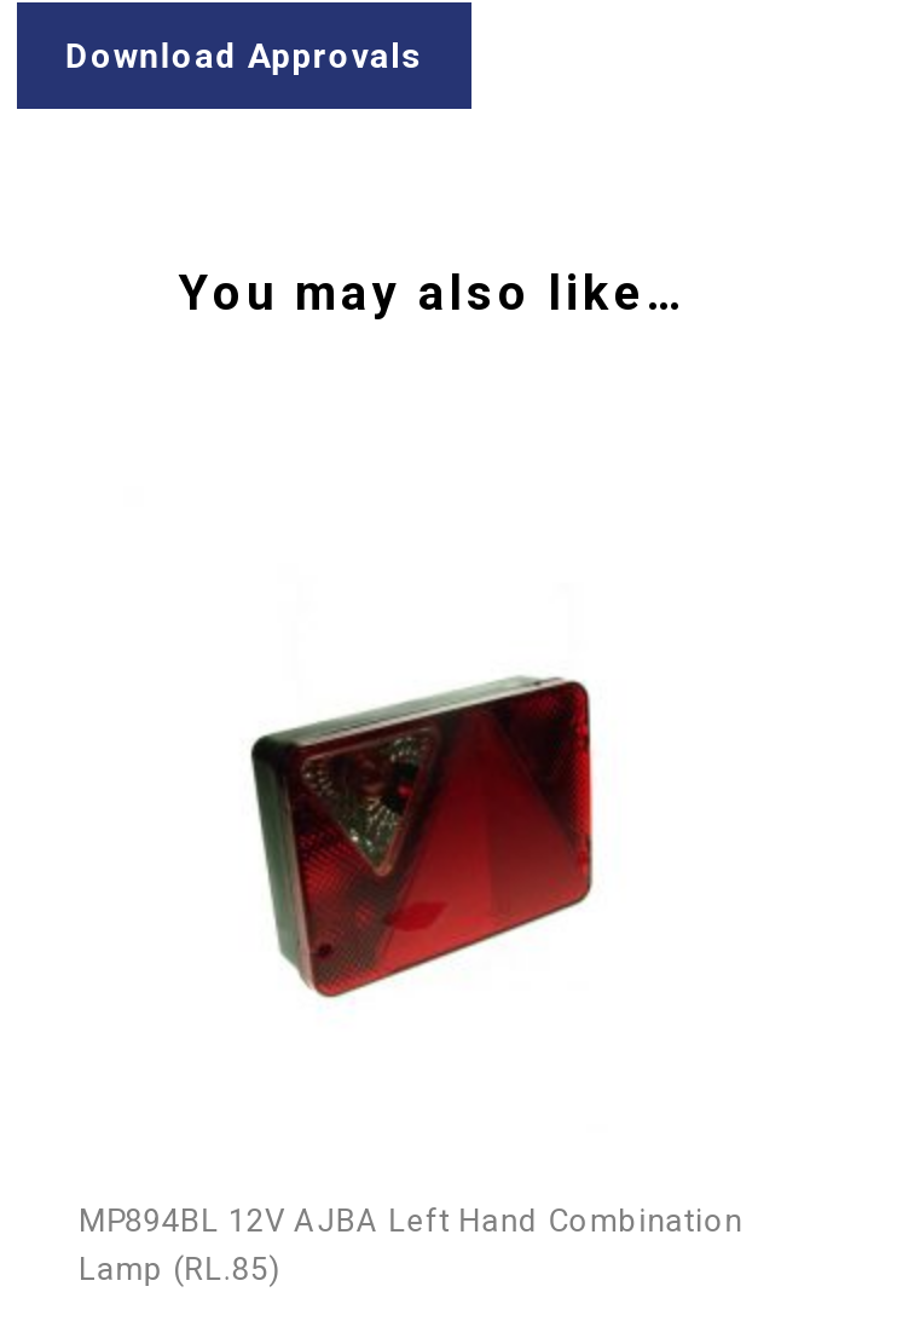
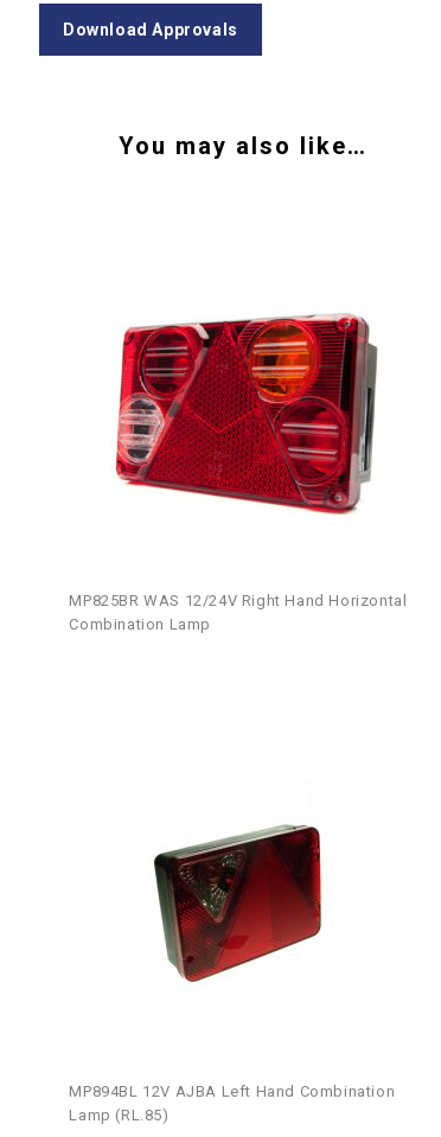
+ MP825BR WAS 12/24V Right Hand Horizontal
+ Combination Lamp

+ [image]
